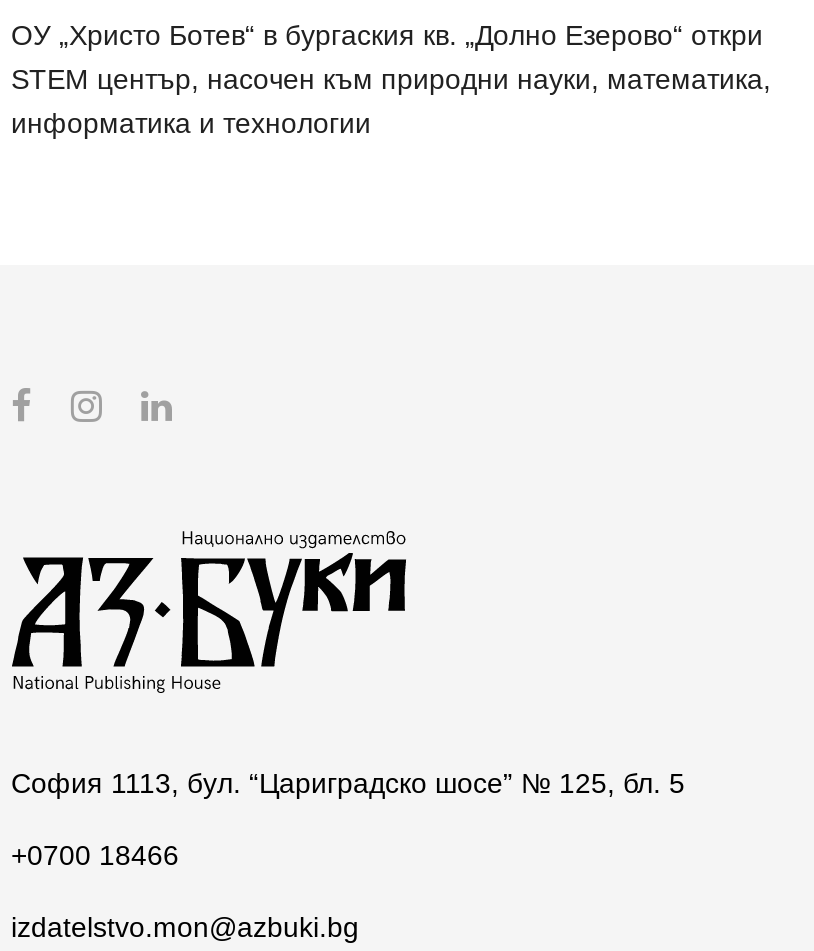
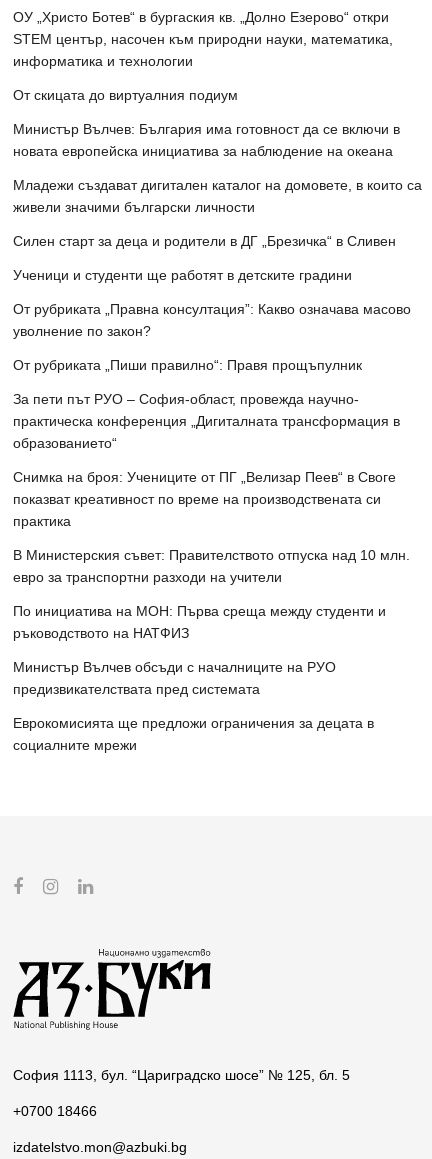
+ От скицата до виртуалния подиум
+ Министър Вълчев: България има готовност да се включи в
+ новата европейска инициатива за наблюдение на океана
+ Младежи създават дигитален каталог на домовете, в които са
+ живели значими български личности
+ Силен старт за деца и родители в ДГ „Брезичка“ в Сливен
+ Ученици и студенти ще работят в детските градини
+ От рубриката „Правна консултация”: Какво означава масово
+ уволнение по закон?
+ От рубриката „Пиши правилно“: Правя прощъпулник
+ За пети път РУО – София-област, провежда научно-
+ практическа конференция „Дигиталната трансформация в
+ образованието“
+ Снимка на броя: Учениците от ПГ „Велизар Пеев“ в Своге
+ показват креативност по време на производствената си
+ практика
+ В Министерския съвет: Правителството отпуска над 10 млн.
+ евро за транспортни разходи на учители
+ По инициатива на МОН: Първа среща между студенти и
+ ръководството на НАТФИЗ
+ Министър Вълчев обсъди с началниците на РУО
+ предизвикателствата пред системата
+ Еврокомисията ще предложи ограничения за децата в
+ социалните мрежи
